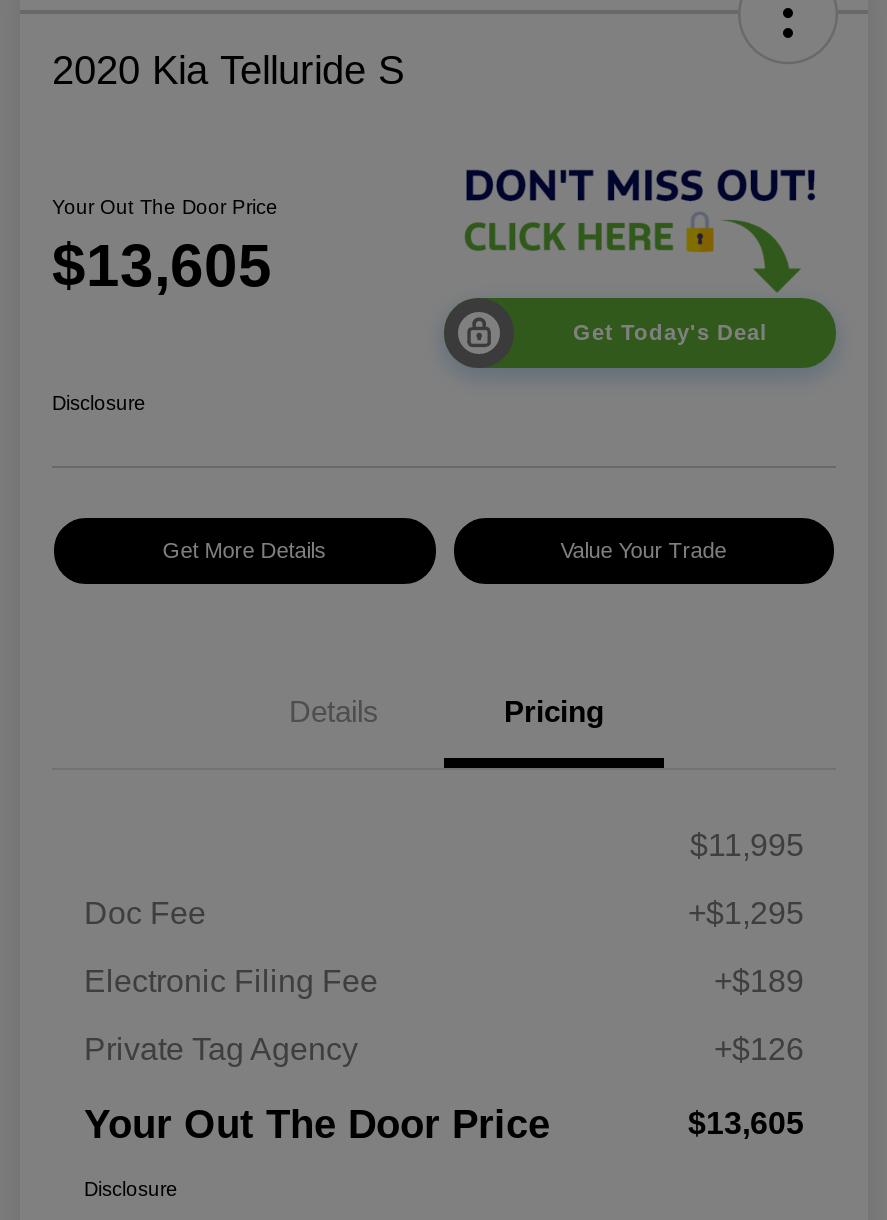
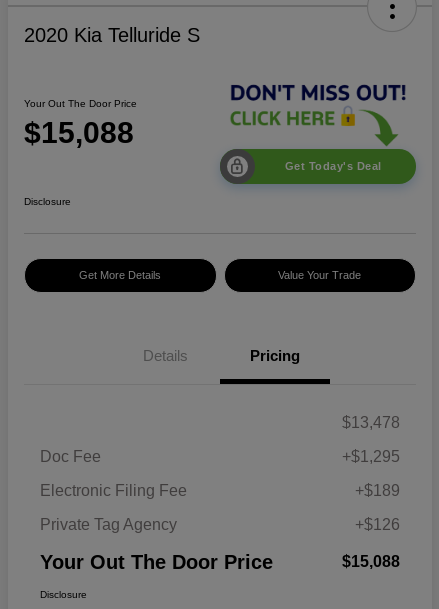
- $13,605
+ $15,088

- $11,995
+ $13,478

- $13,605
+ $15,088
